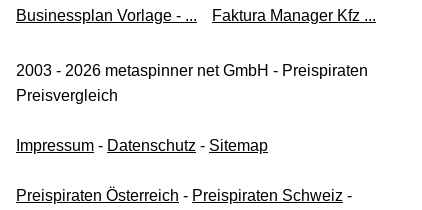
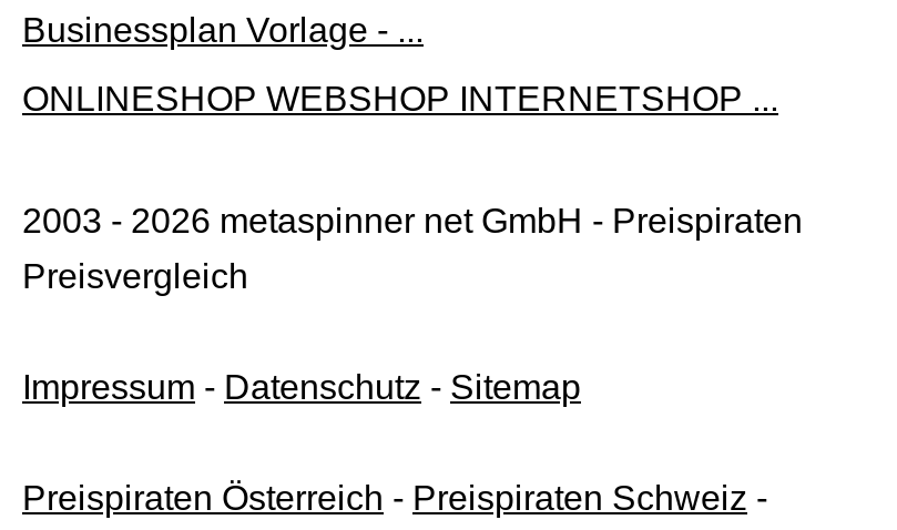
- Faktura Manager Kfz ...
+ ONLINESHOP WEBSHOP INTERNETSHOP ...
